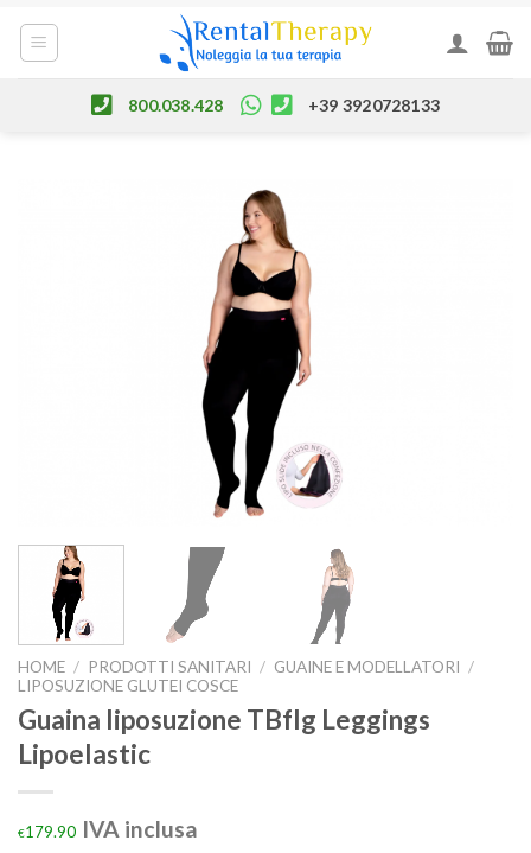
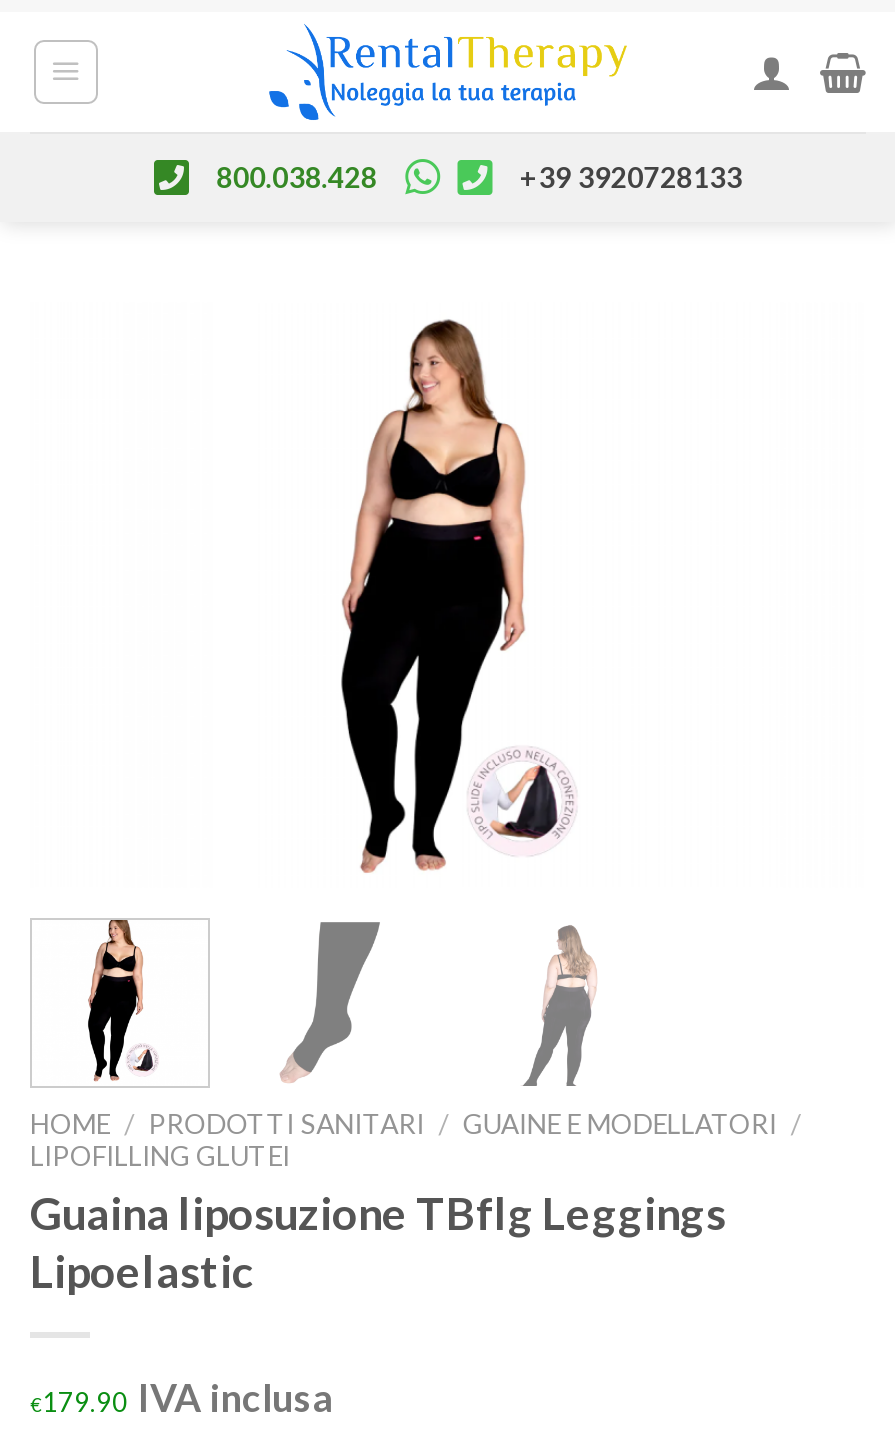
- LIPOSUZIONE GLUTEI COSCE
+ LIPOFILLING GLUTEI
